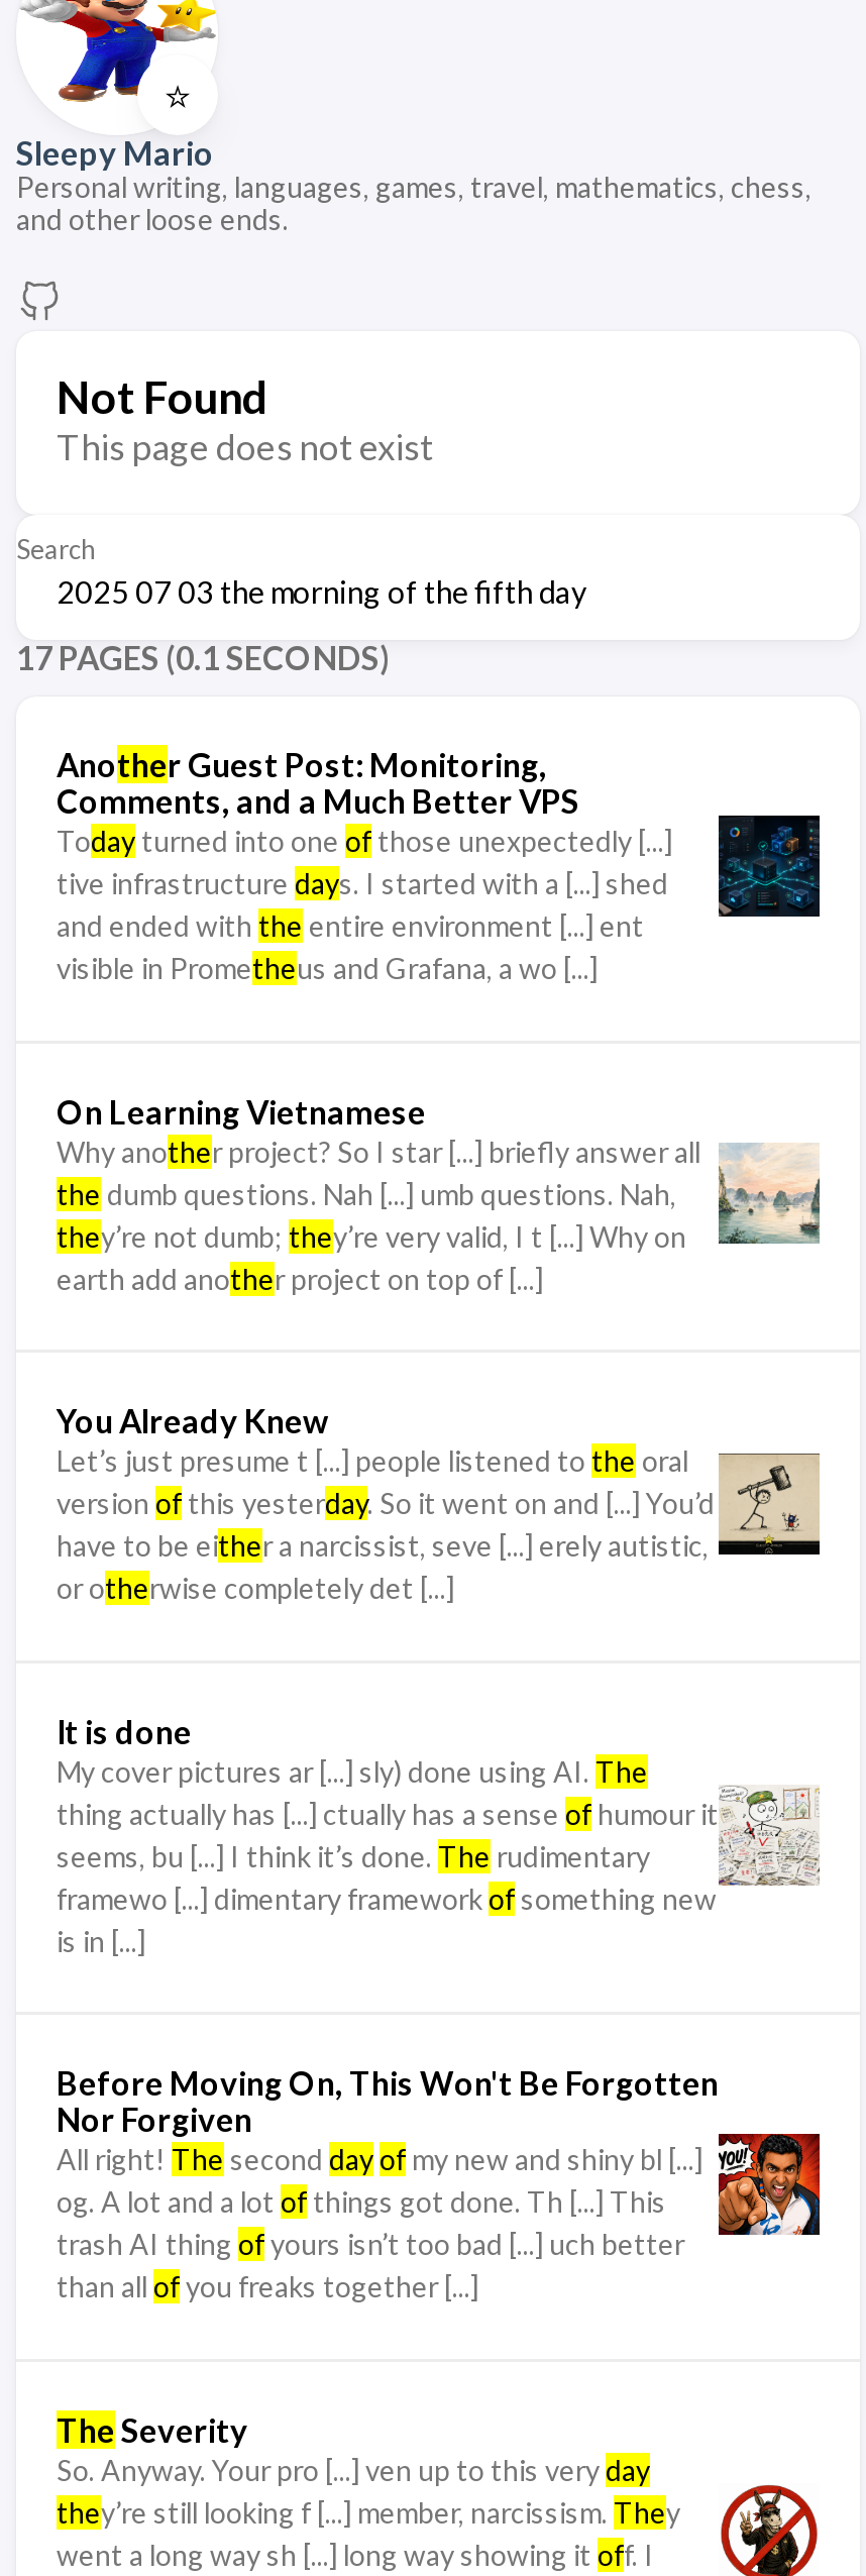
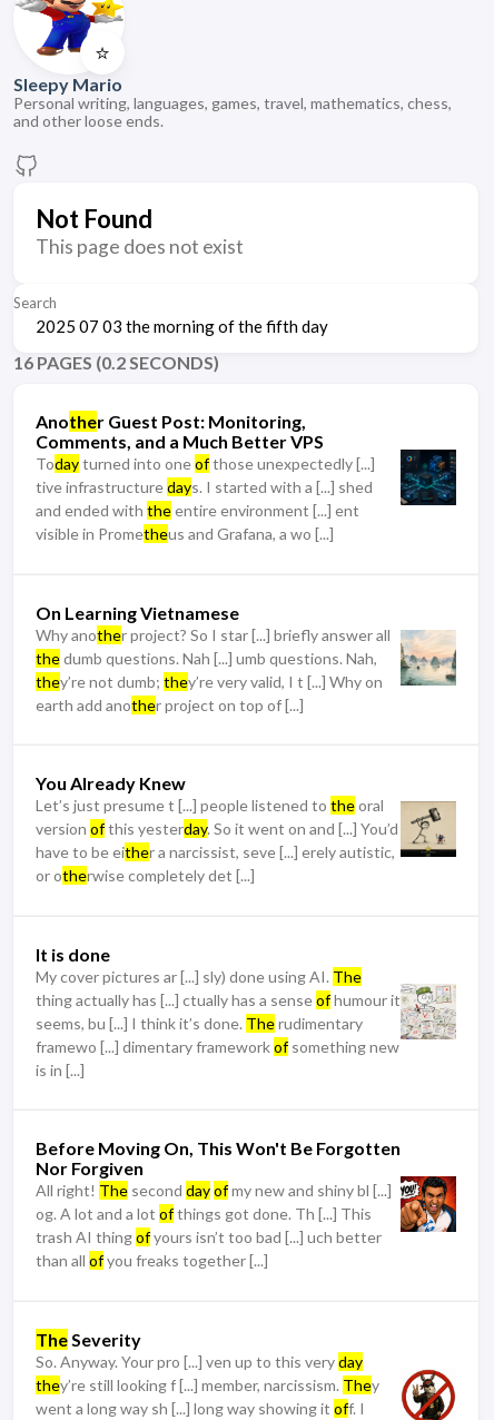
- 17 PAGES (0.1 SECONDS)
+ 16 PAGES (0.2 SECONDS)
